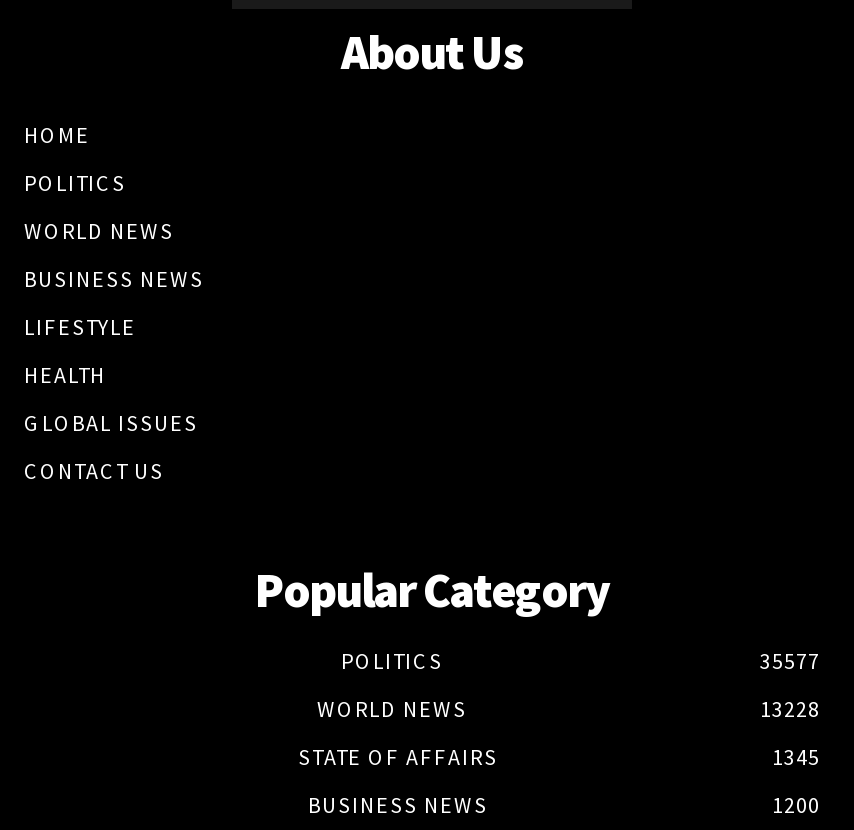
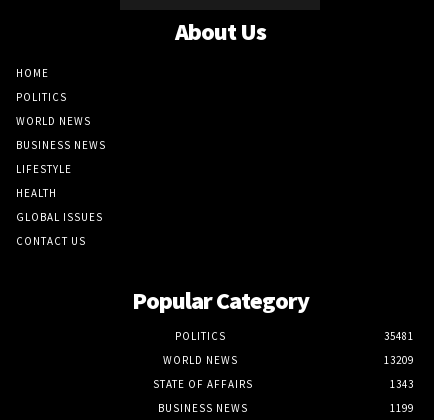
- 35577
+ 35481

- 13228
+ 13209

- 1345
+ 1343

- 1200
+ 1199
